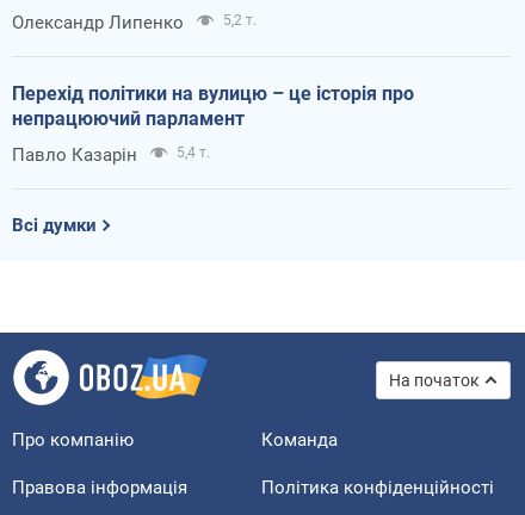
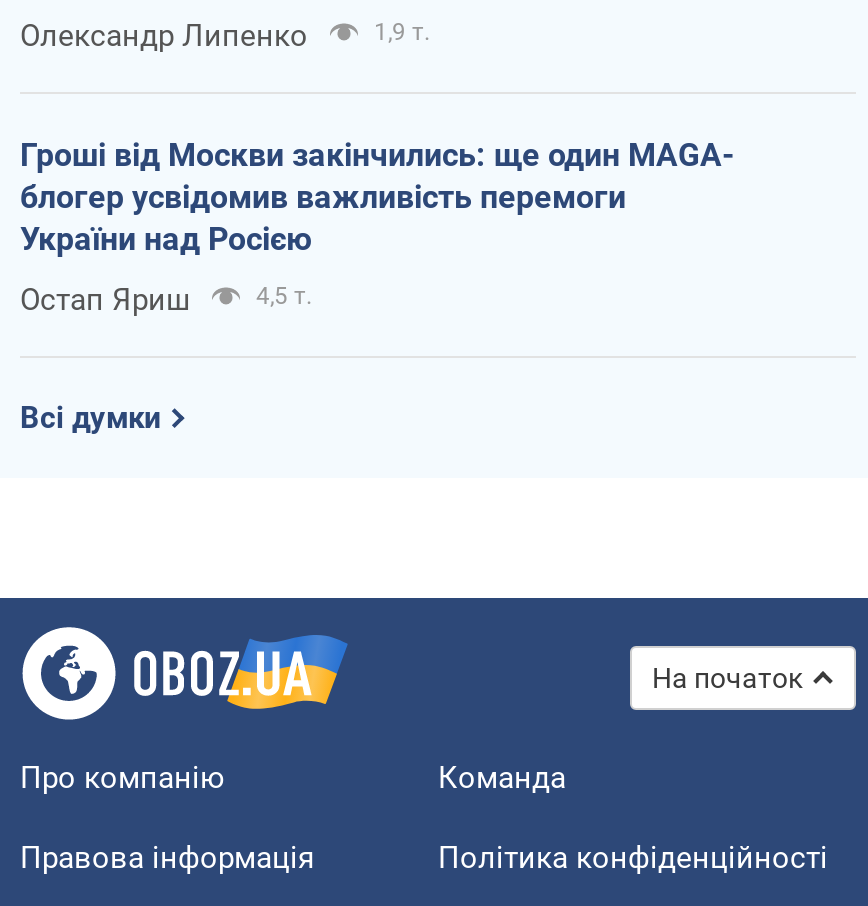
- 5,2 т.
+ 1,9 т.

- Перехід політики на вулицю – це історія про
- непрацюючий парламент
+ Гроші від Москви закінчились: ще один MAGA-
+ блогер усвідомив важливість перемоги
+ України над Росією

- Павло Казарін
- 5,4 т.
+ Остап Яриш
+ 4,5 т.
